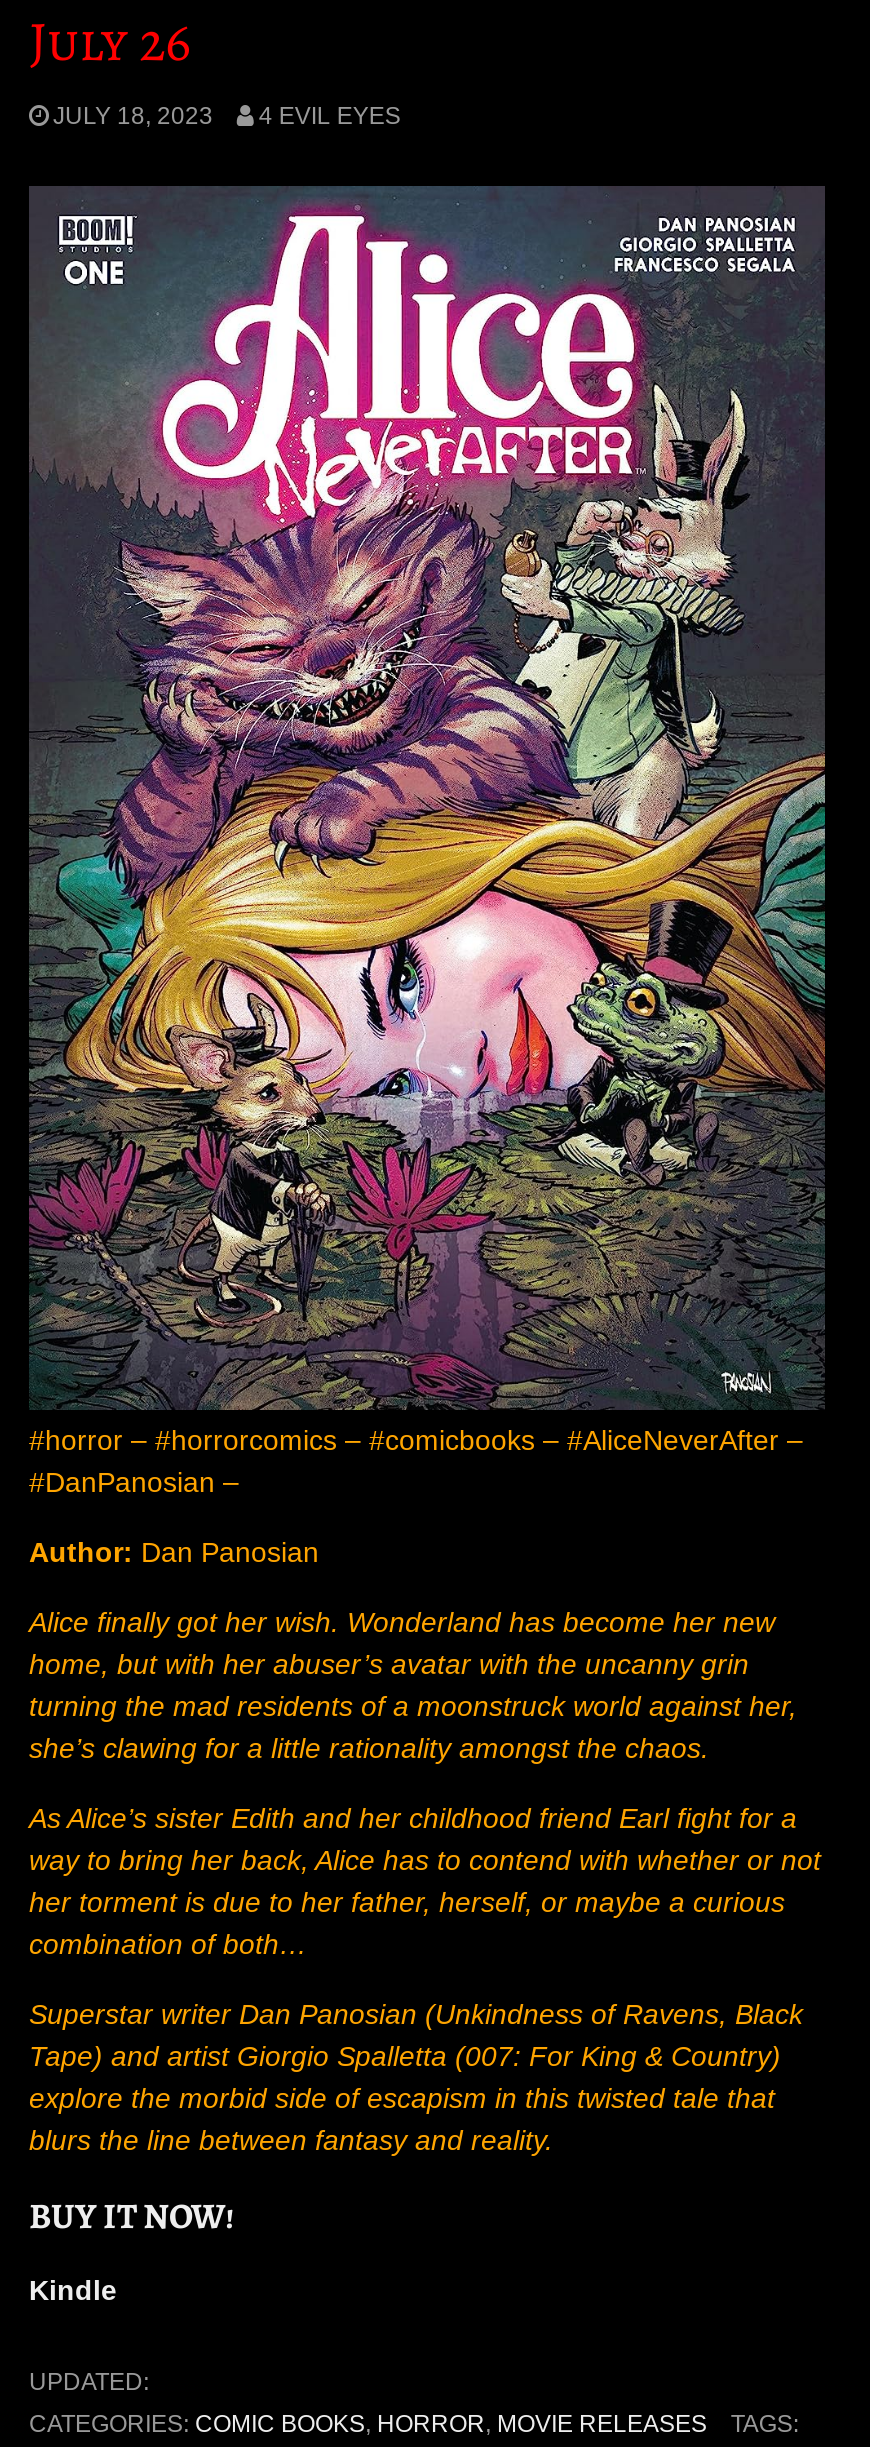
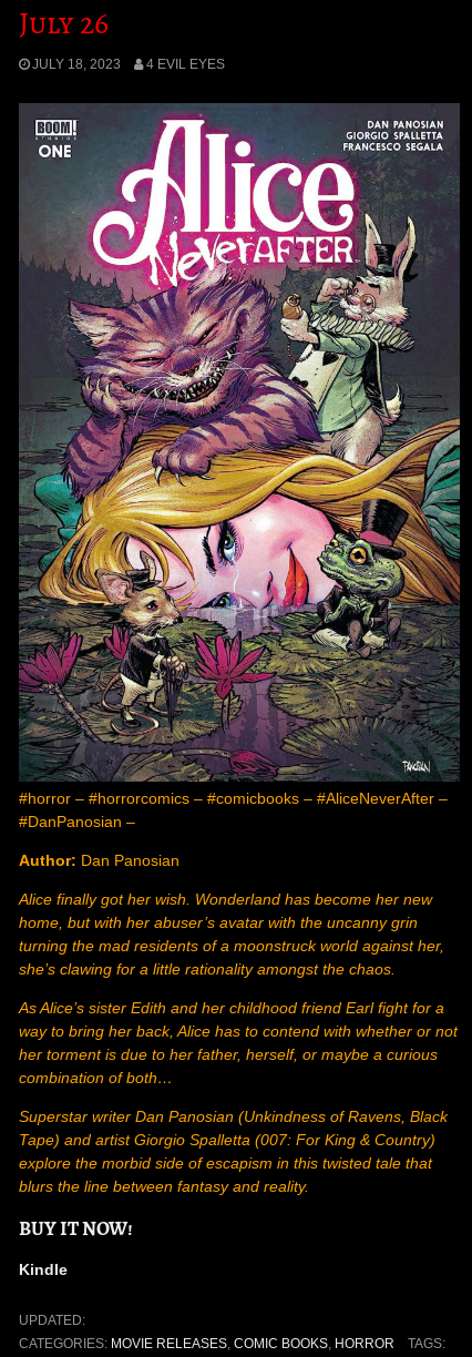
- CATEGORIES: COMIC BOOKS, HORROR, MOVIE RELEASES
+ CATEGORIES: MOVIE RELEASES, COMIC BOOKS, HORROR
